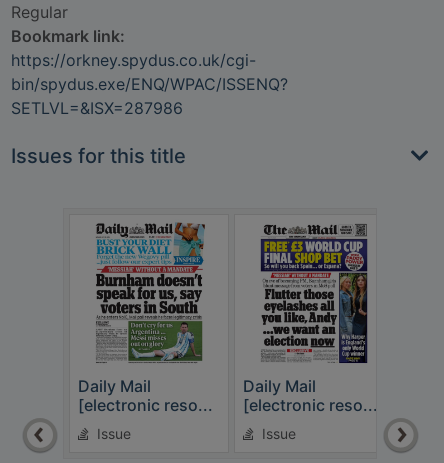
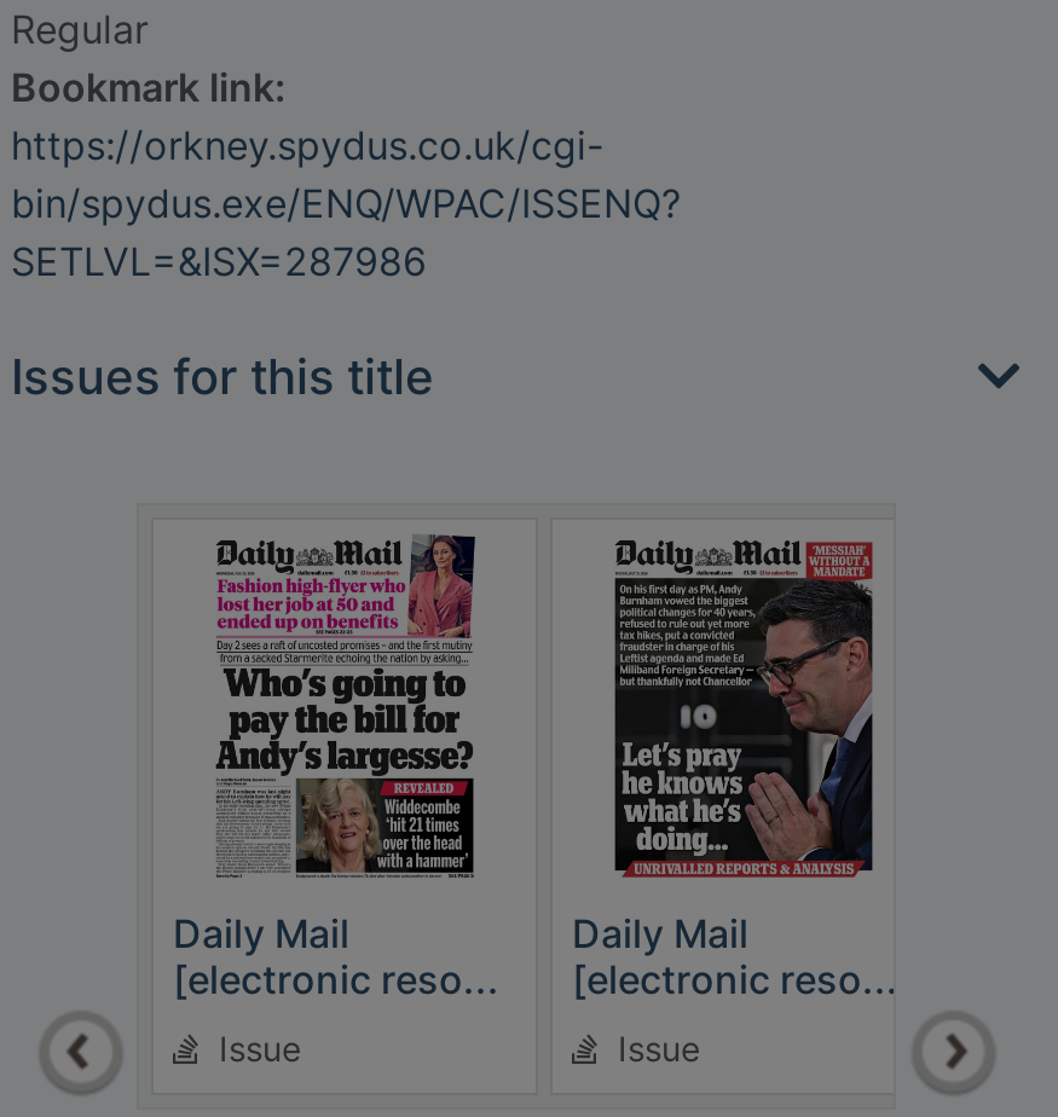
- [image]
+ [image]

- [image]
+ [image]
